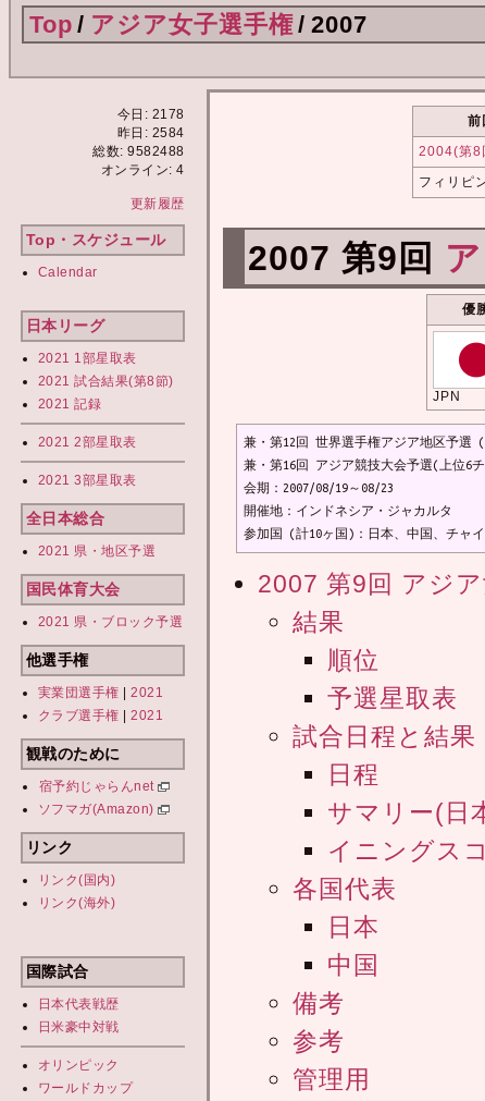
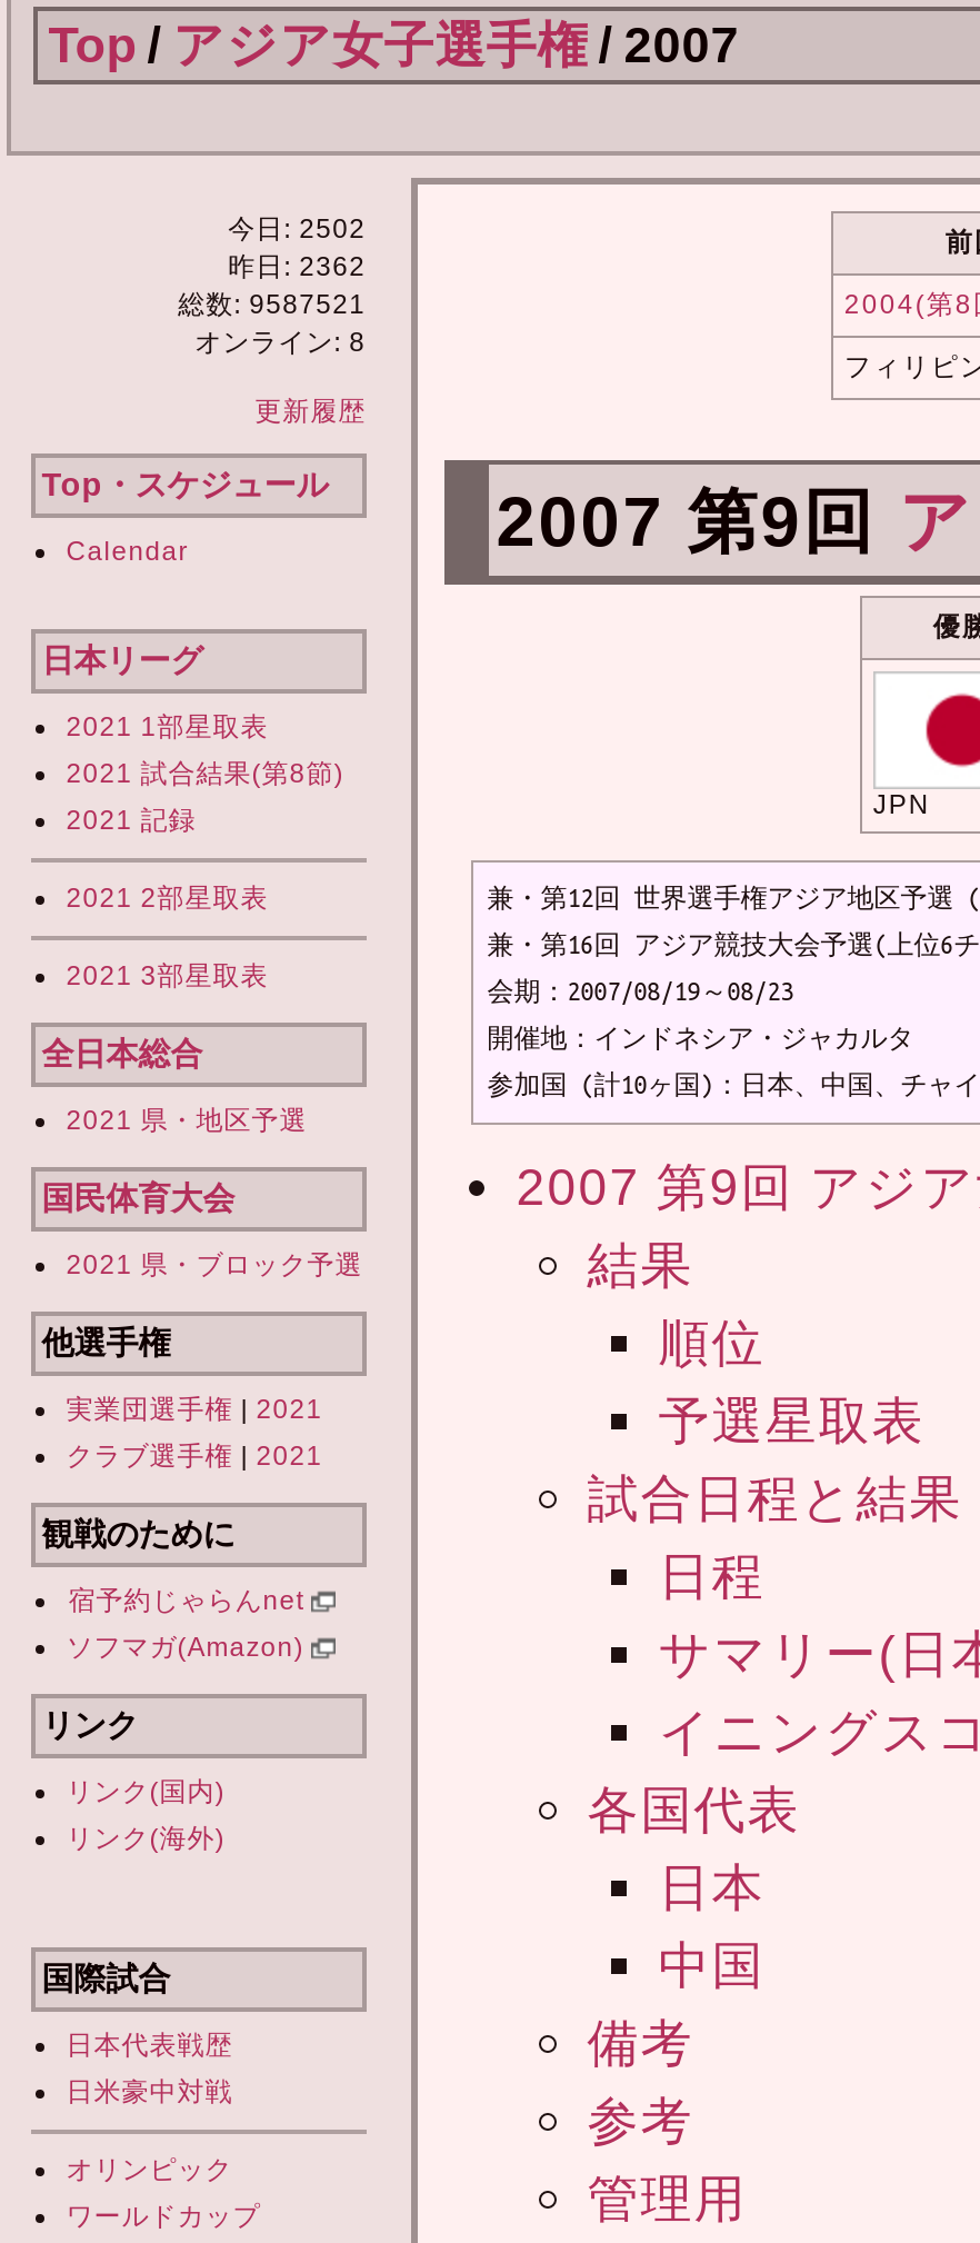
- 今日: 2178
+ 今日: 2502

- 昨日: 2584
+ 昨日: 2362

- 総数: 9582488
+ 総数: 9587521

- オンライン: 4
+ オンライン: 8
